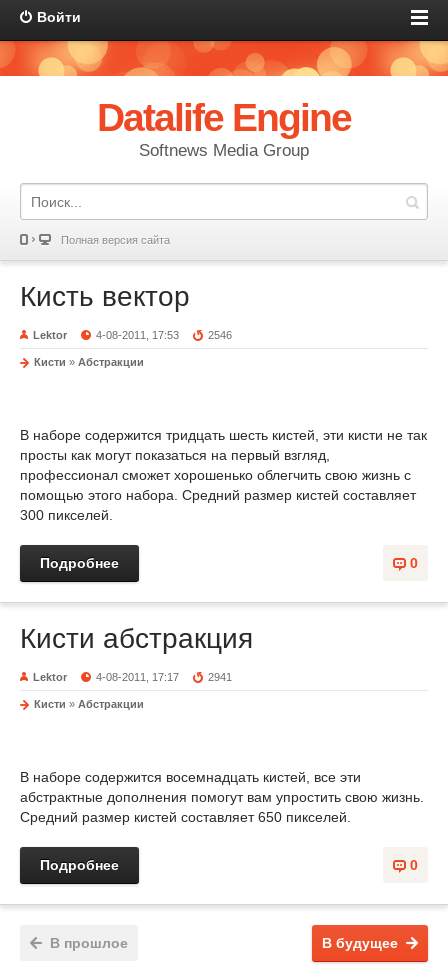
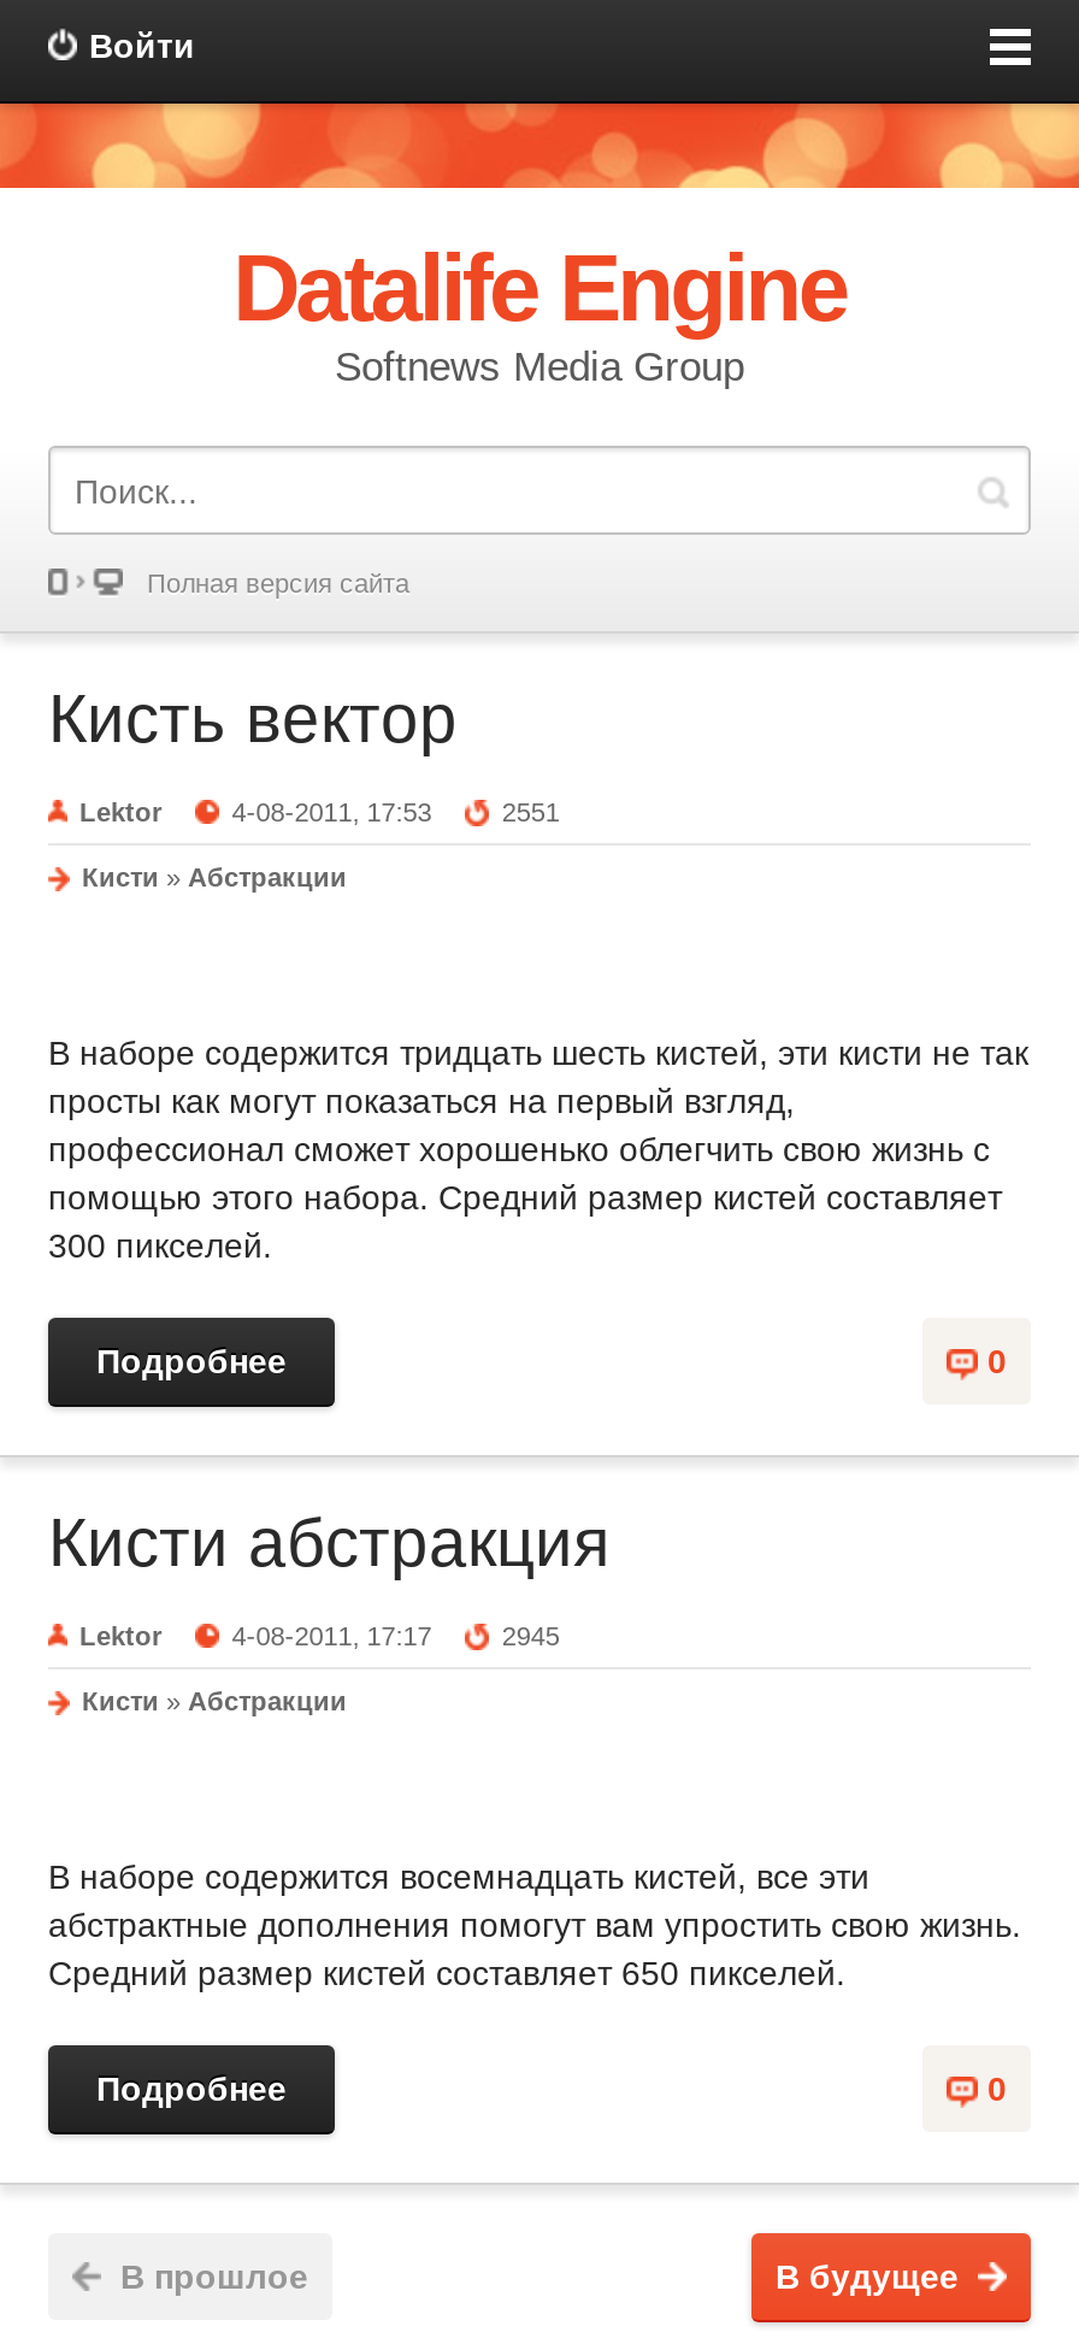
- 2546
+ 2551

- 2941
+ 2945
